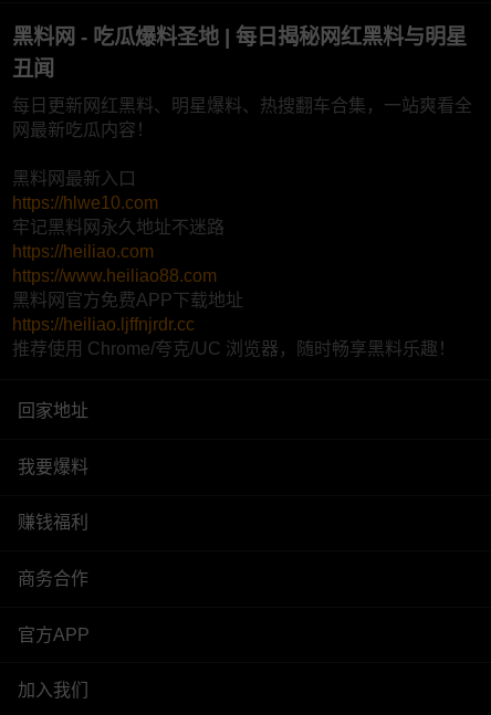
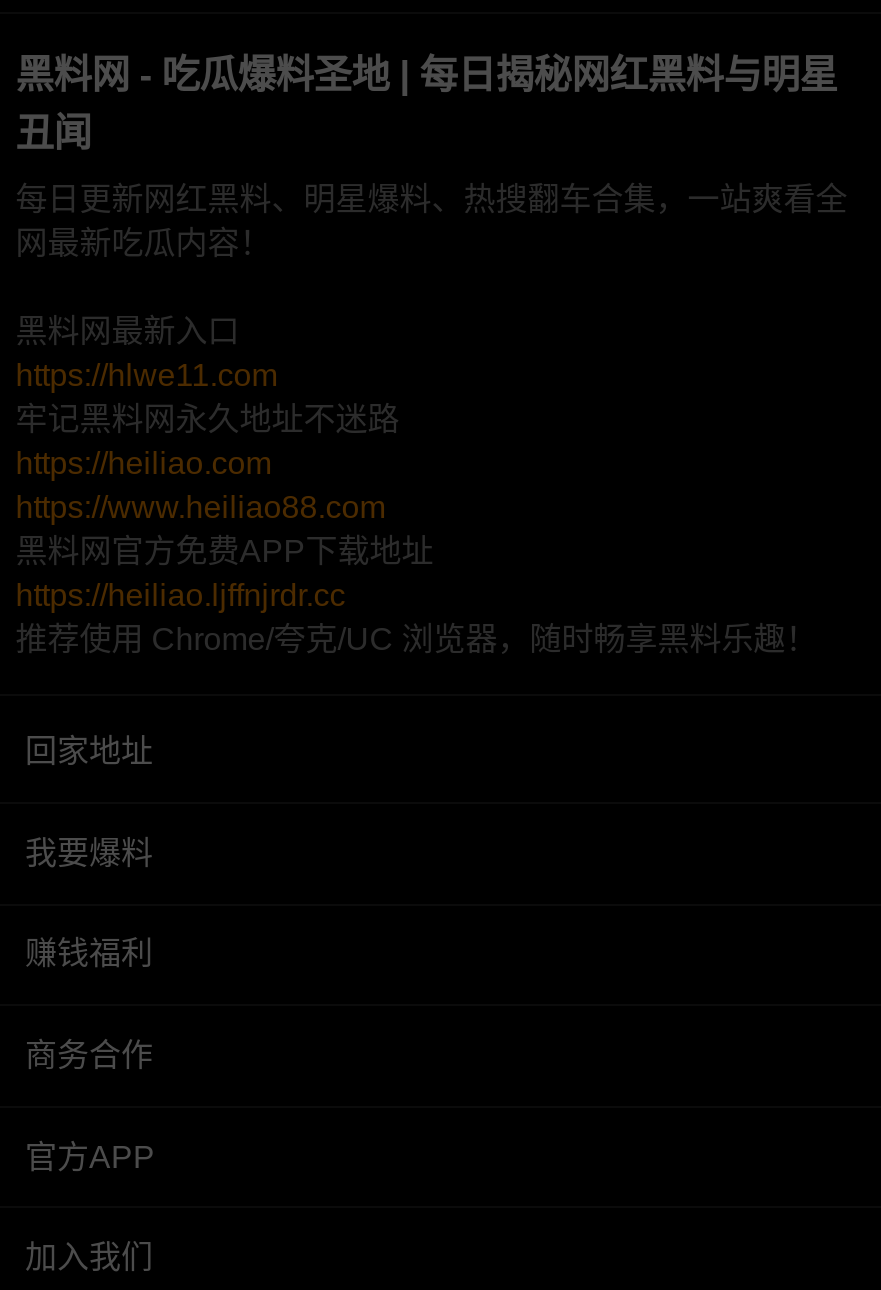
- https://hlwe10.com
+ https://hlwe11.com
